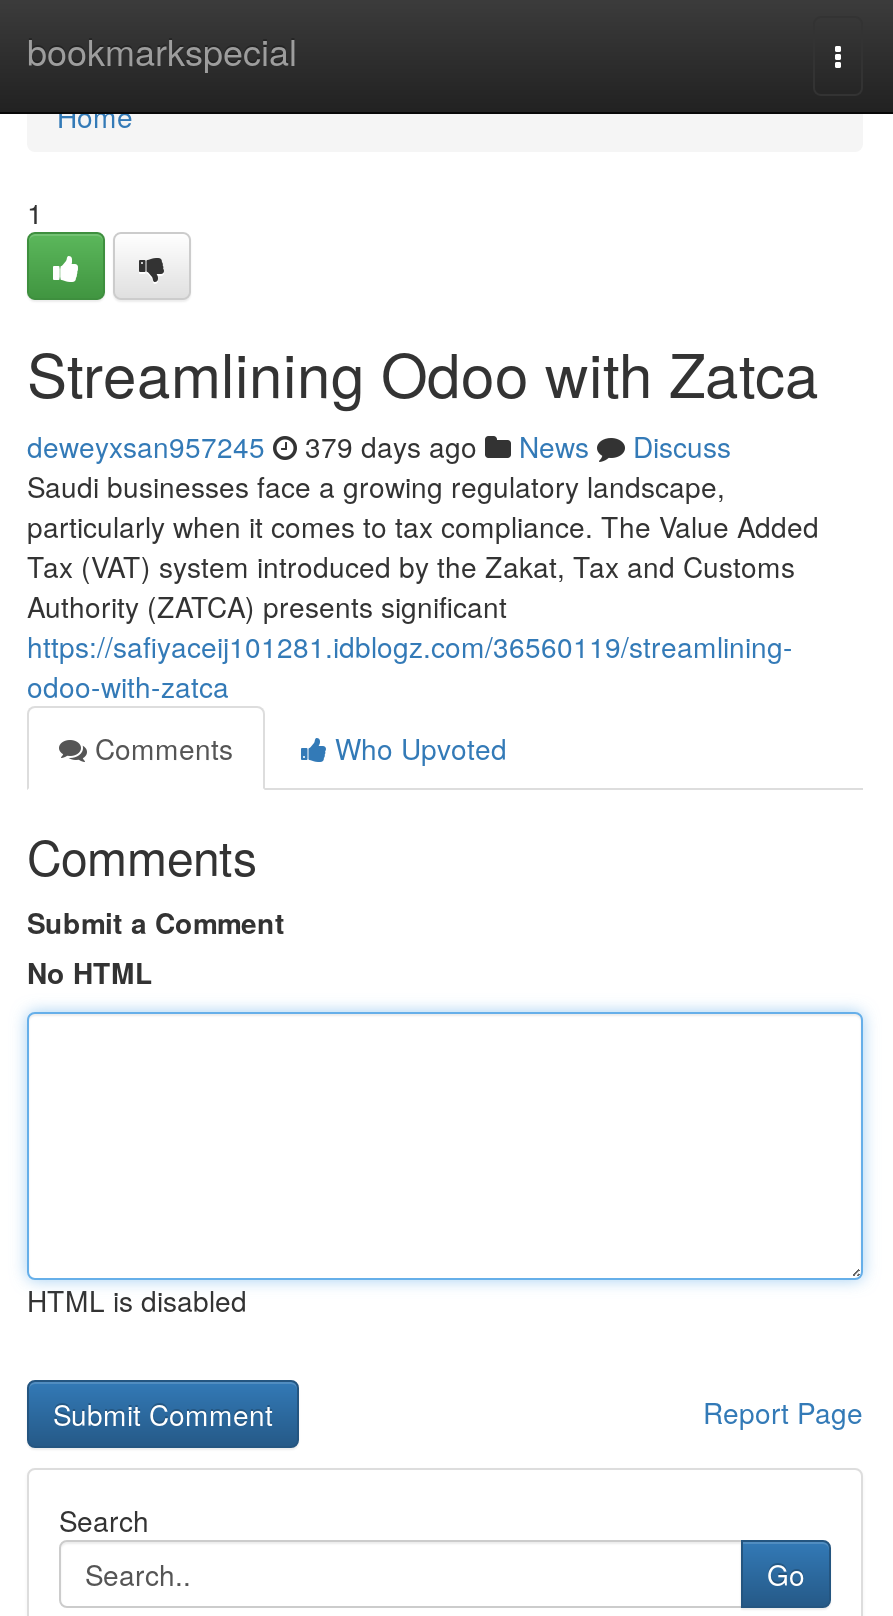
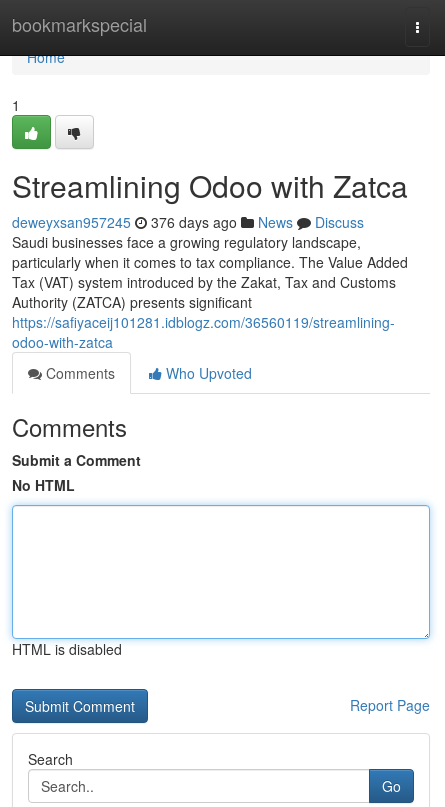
- deweyxsan957245 379 days ago News Discuss
+ deweyxsan957245 376 days ago News Discuss
